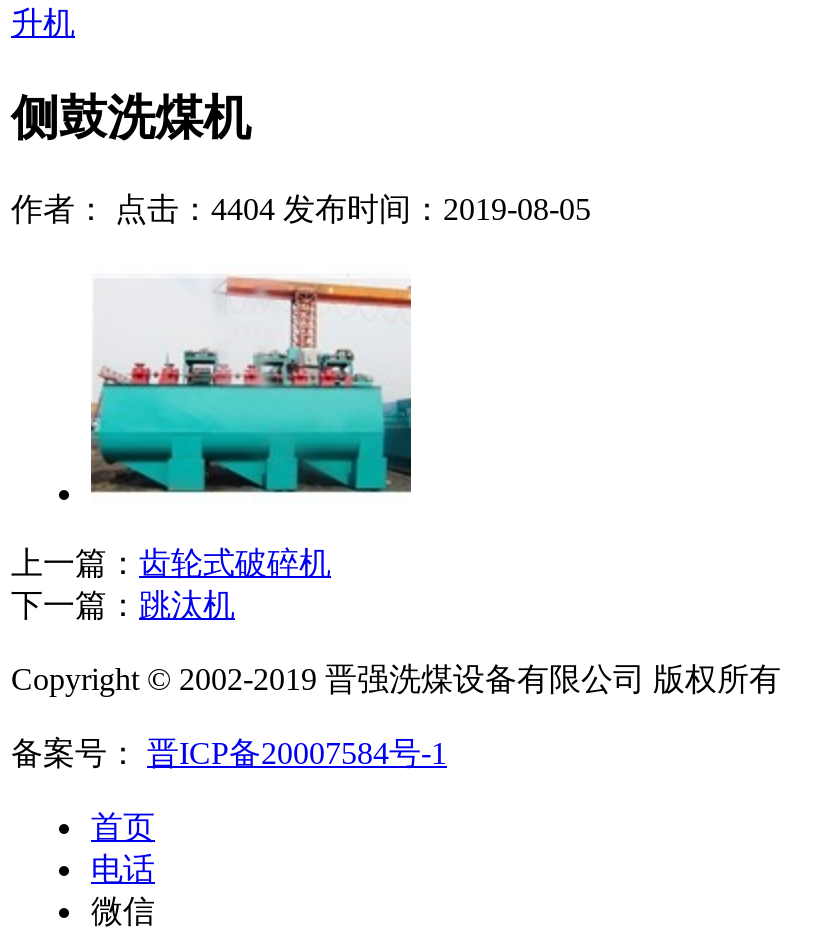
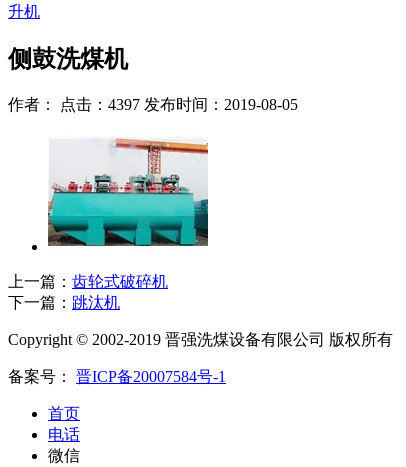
- 作者： 点击：4404 发布时间：2019-08-05
+ 作者： 点击：4397 发布时间：2019-08-05
